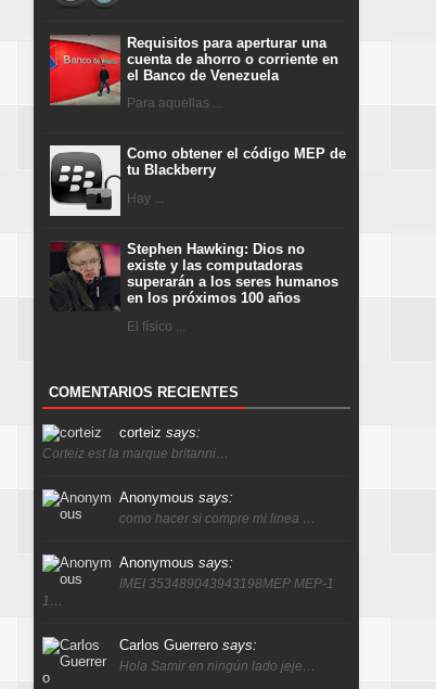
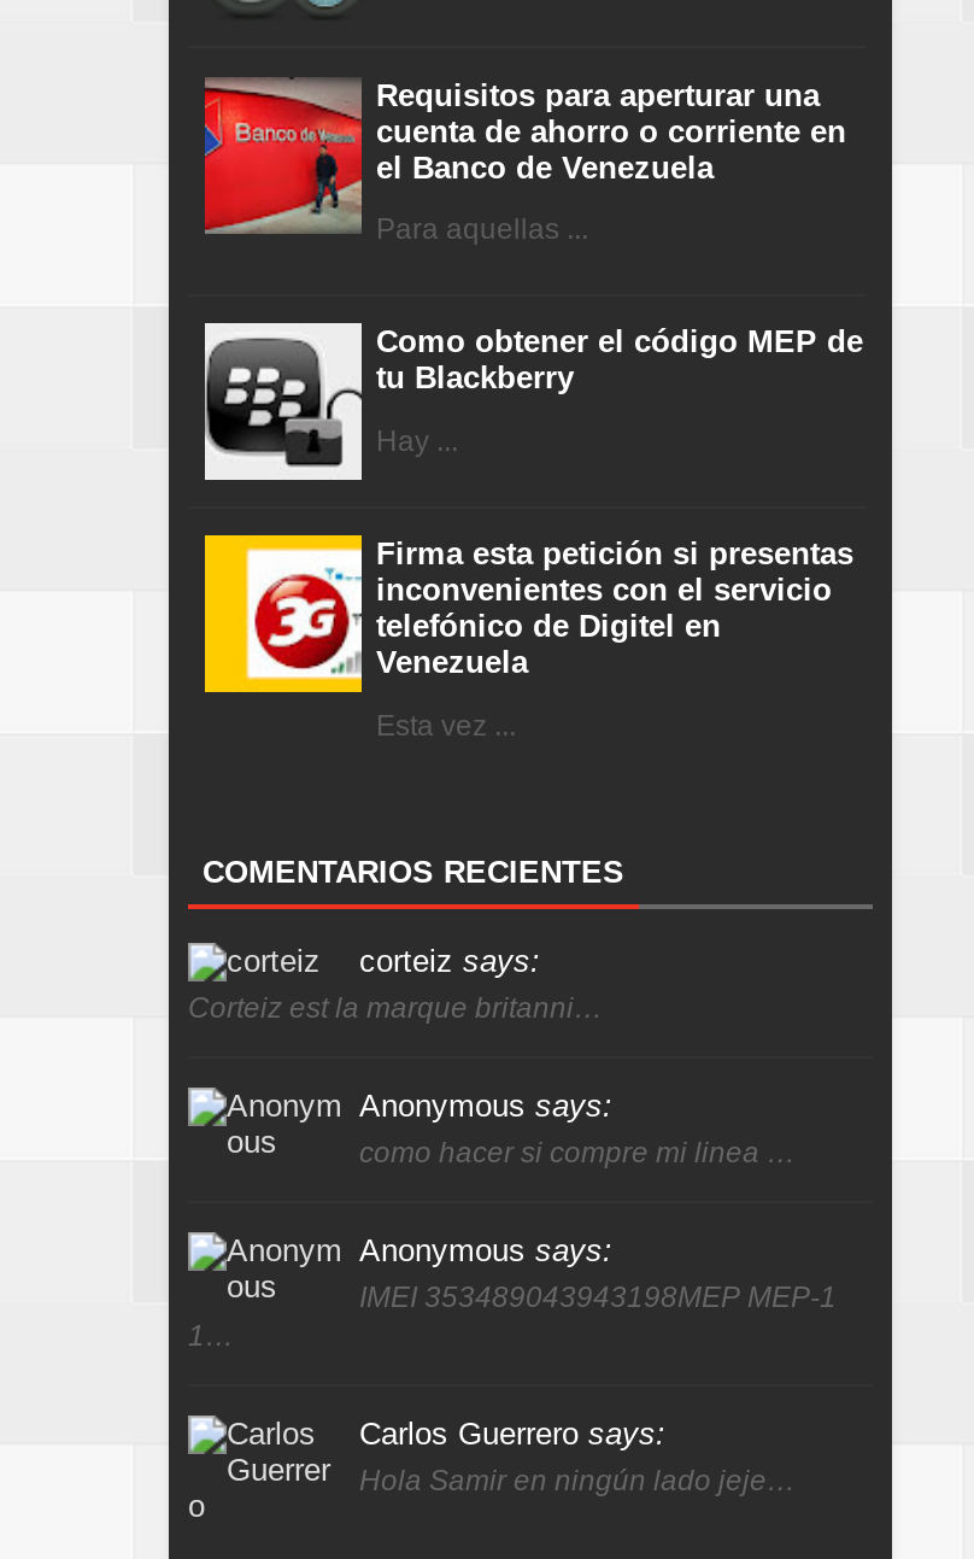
- [image]
- Stephen Hawking: Dios no
- existe y las computadoras
- superarán a los seres humanos
- en los próximos 100 años
+ [image]
+ Firma esta petición si presentas
+ inconvenientes con el servicio
+ telefónico de Digitel en
+ Venezuela

- El físico ...
+ Esta vez ...
